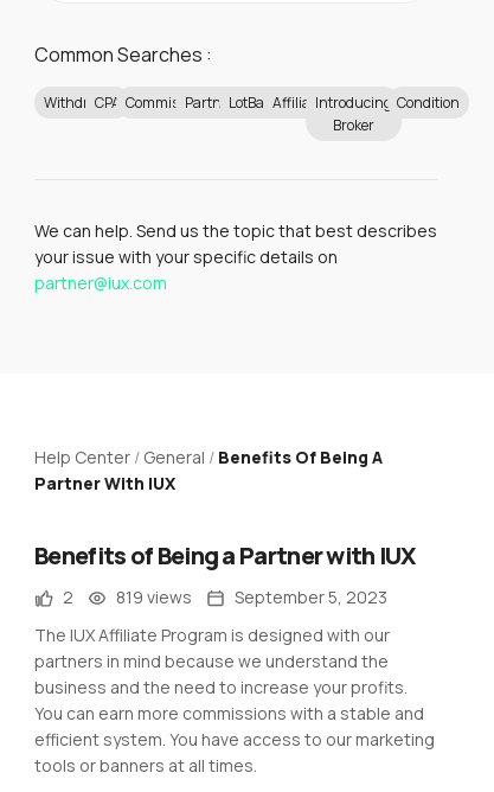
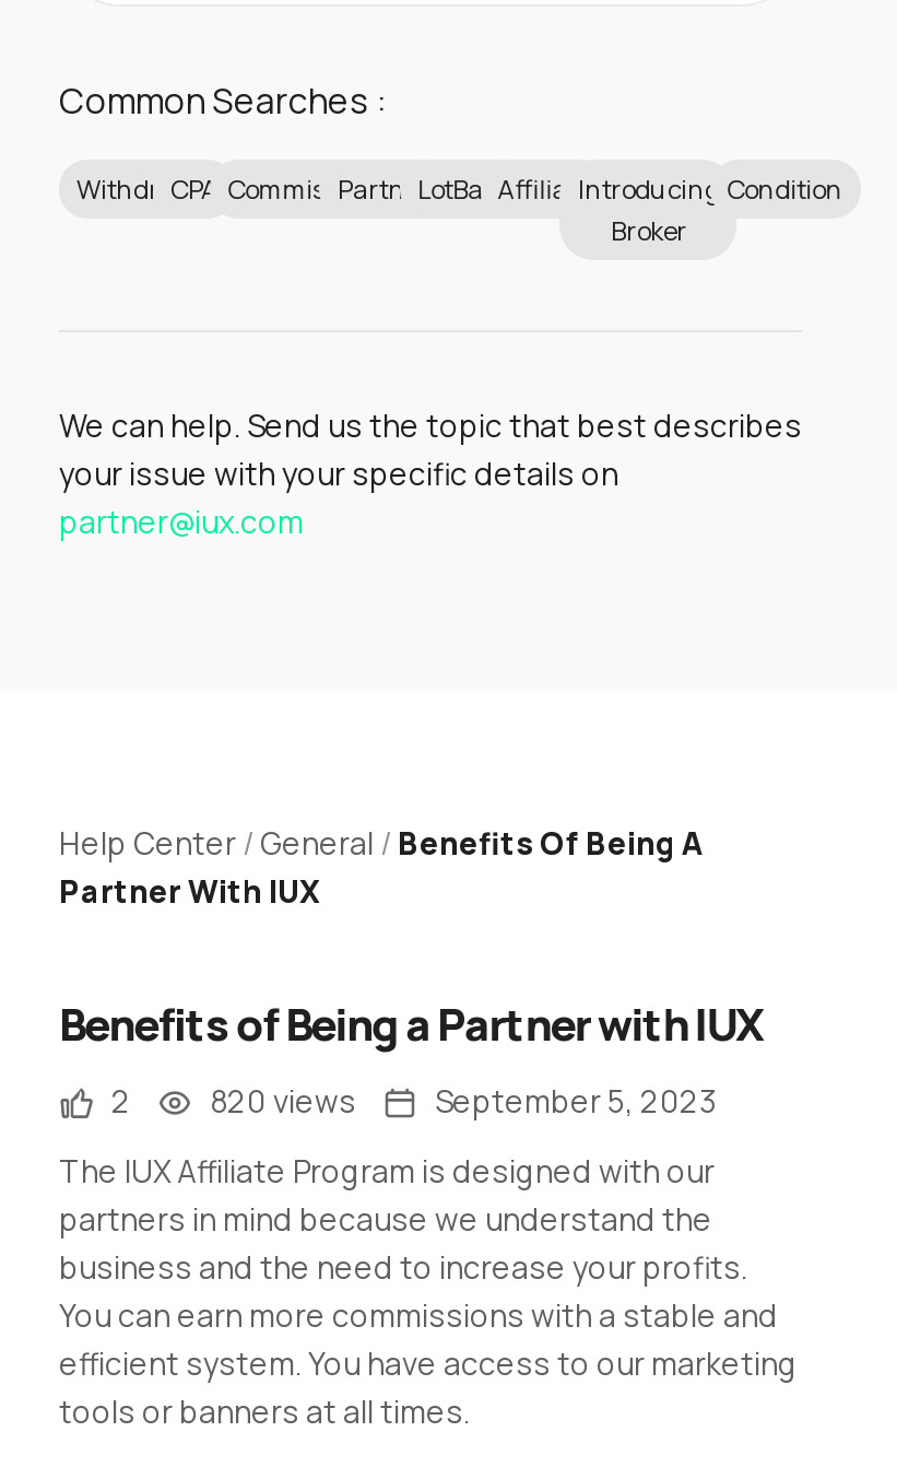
- 2 819 views September 5, 2023
+ 2 820 views September 5, 2023
